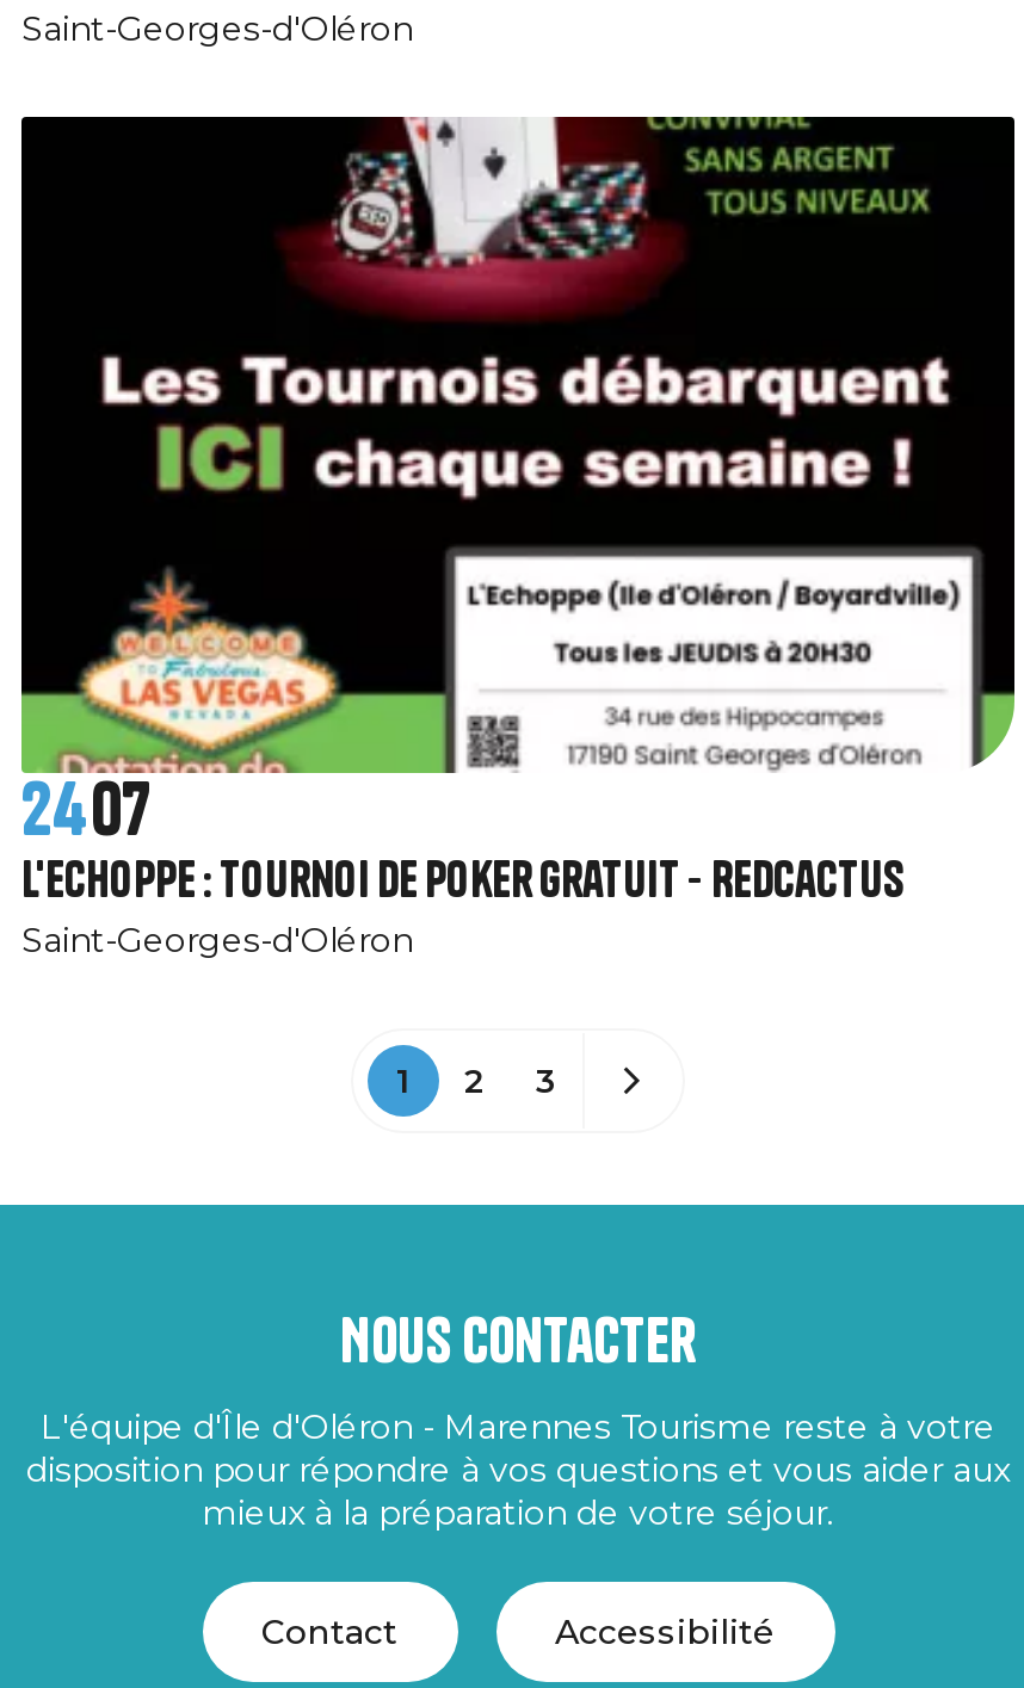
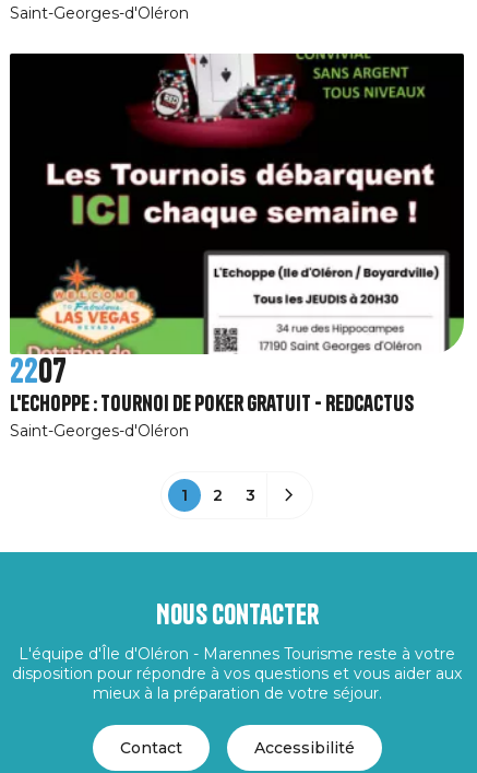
- 2407
+ 2207
